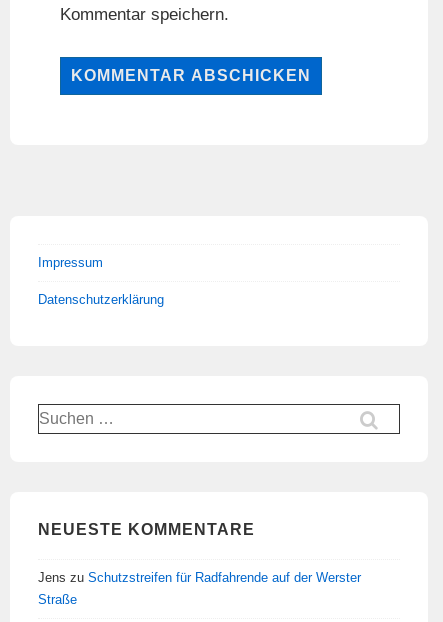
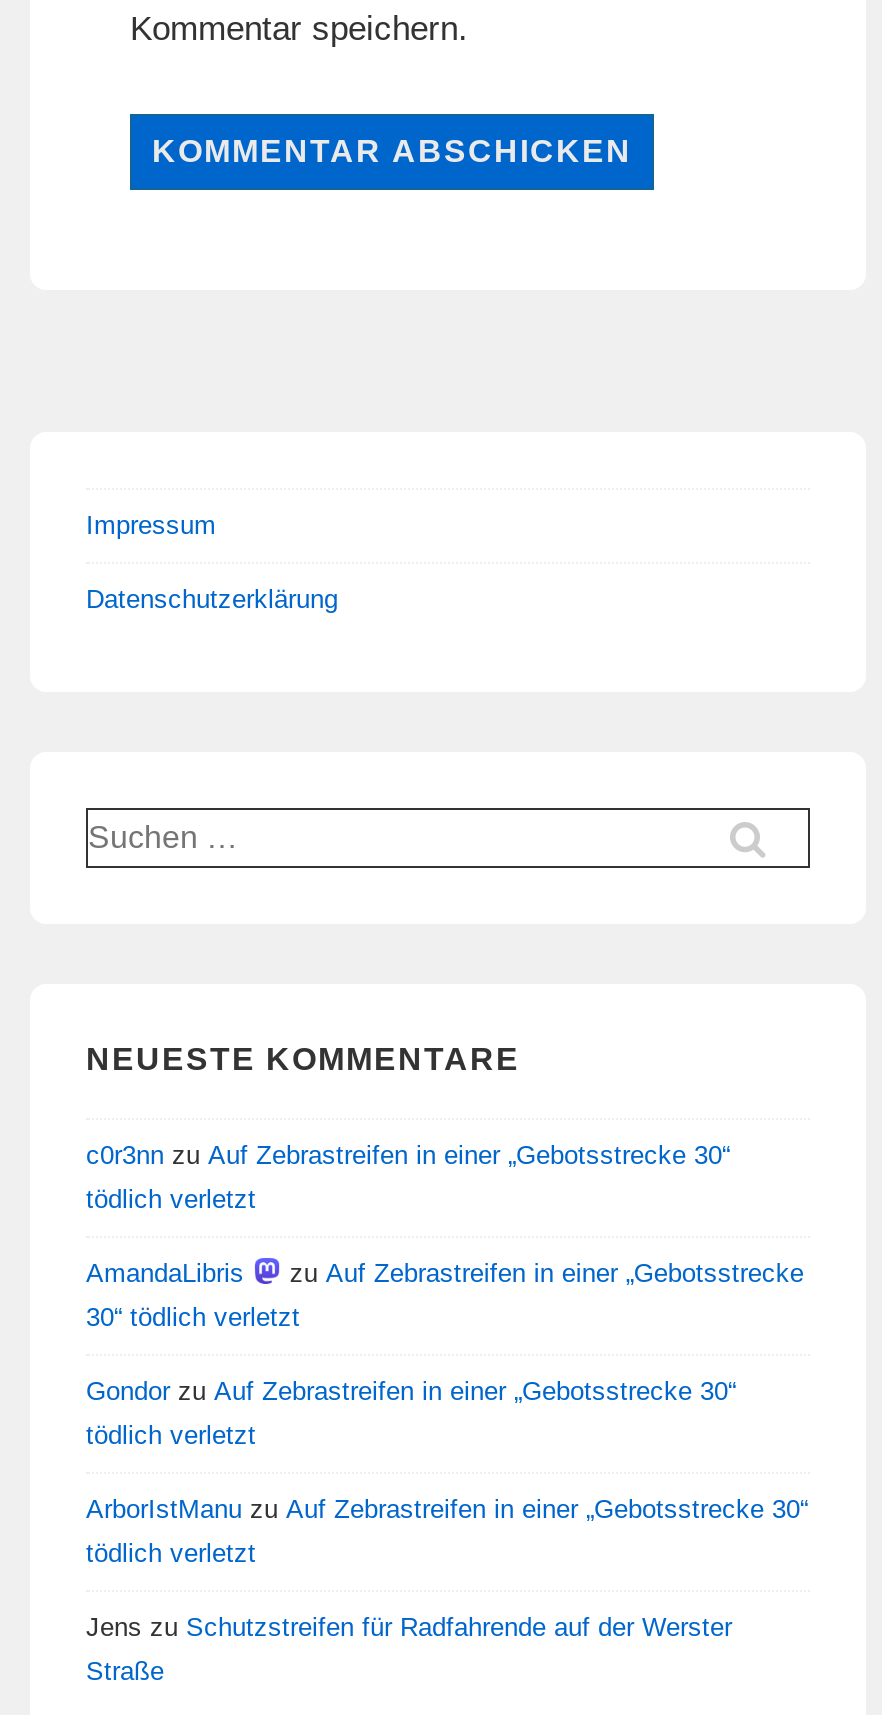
+ c0r3nn zu Auf Zebrastreifen in einer „Gebotsstrecke 30“
+ tödlich verletzt
+ AmandaLibris
+ zu Auf Zebrastreifen in einer „Gebotsstrecke
+ 30“ tödlich verletzt
+ Gondor zu Auf Zebrastreifen in einer „Gebotsstrecke 30“
+ tödlich verletzt
+ ArborIstManu zu Auf Zebrastreifen in einer „Gebotsstrecke 30“
+ tödlich verletzt
